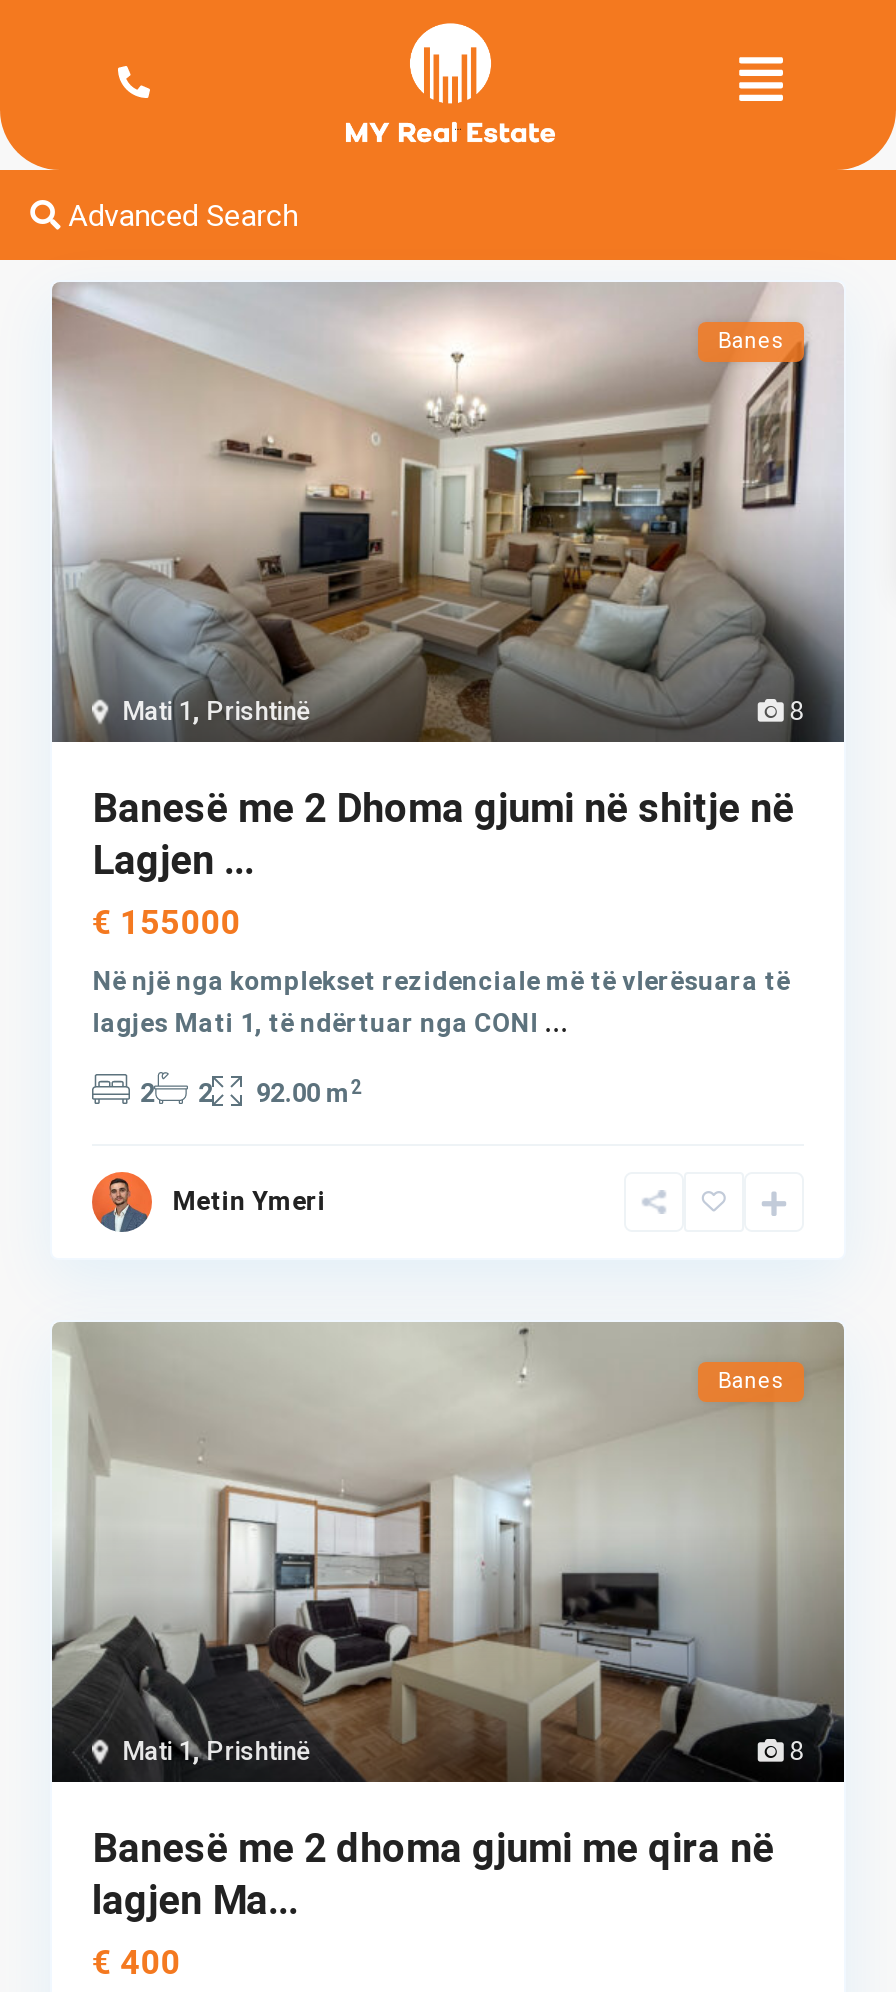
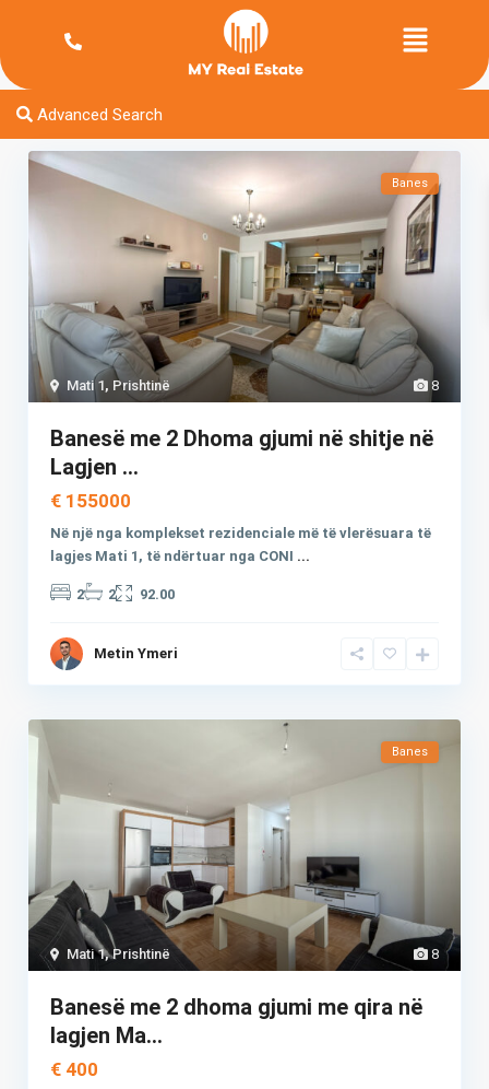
- 2 2 92.00 m2
+ 2 2 92.00
